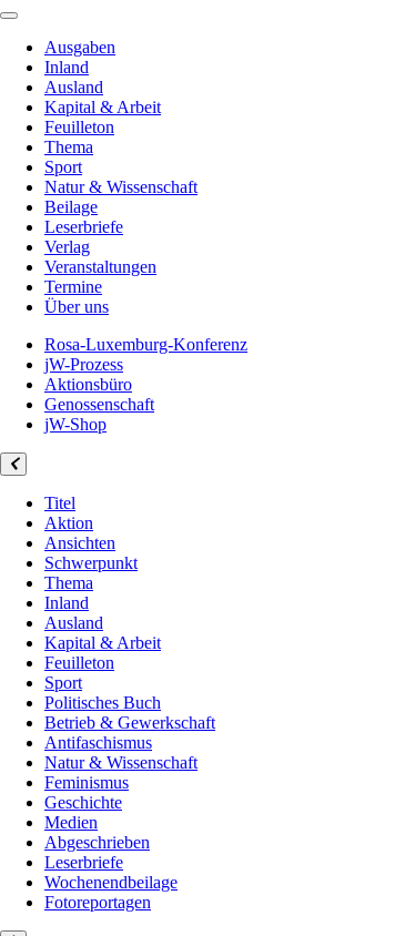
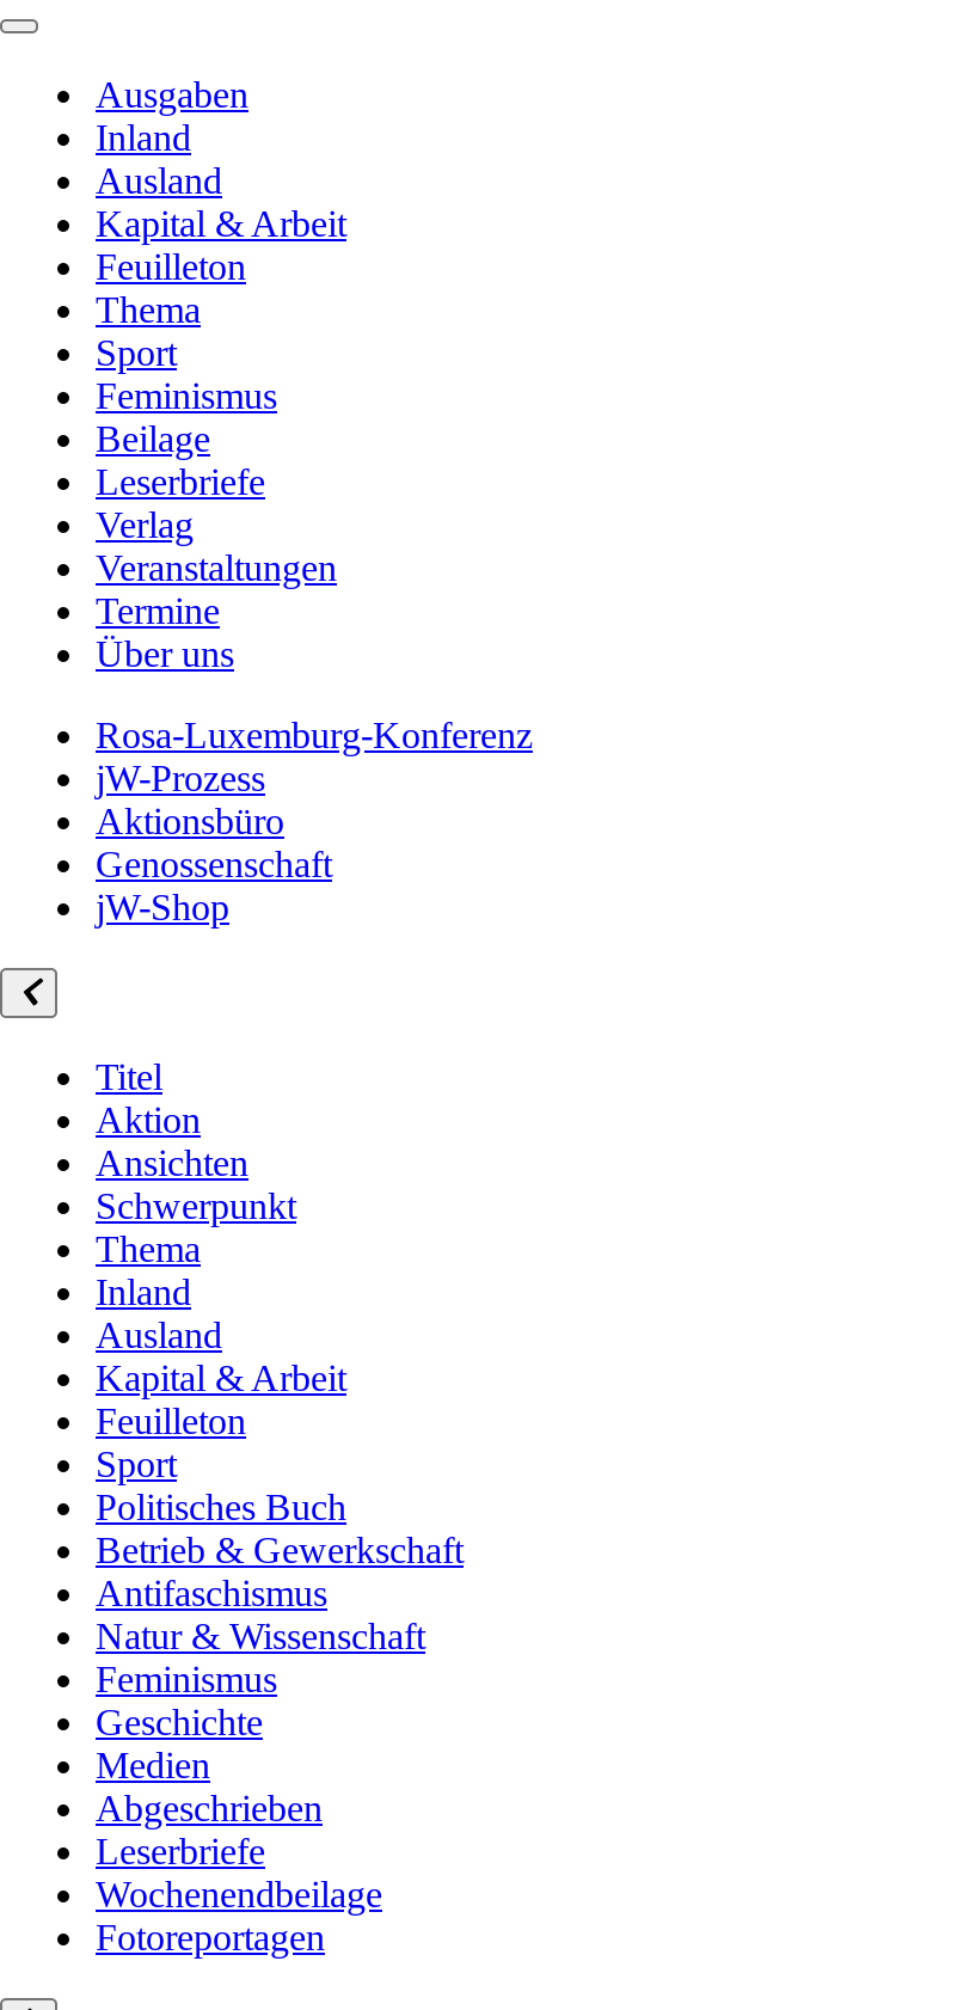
- Natur & Wissenschaft
+ Feminismus
